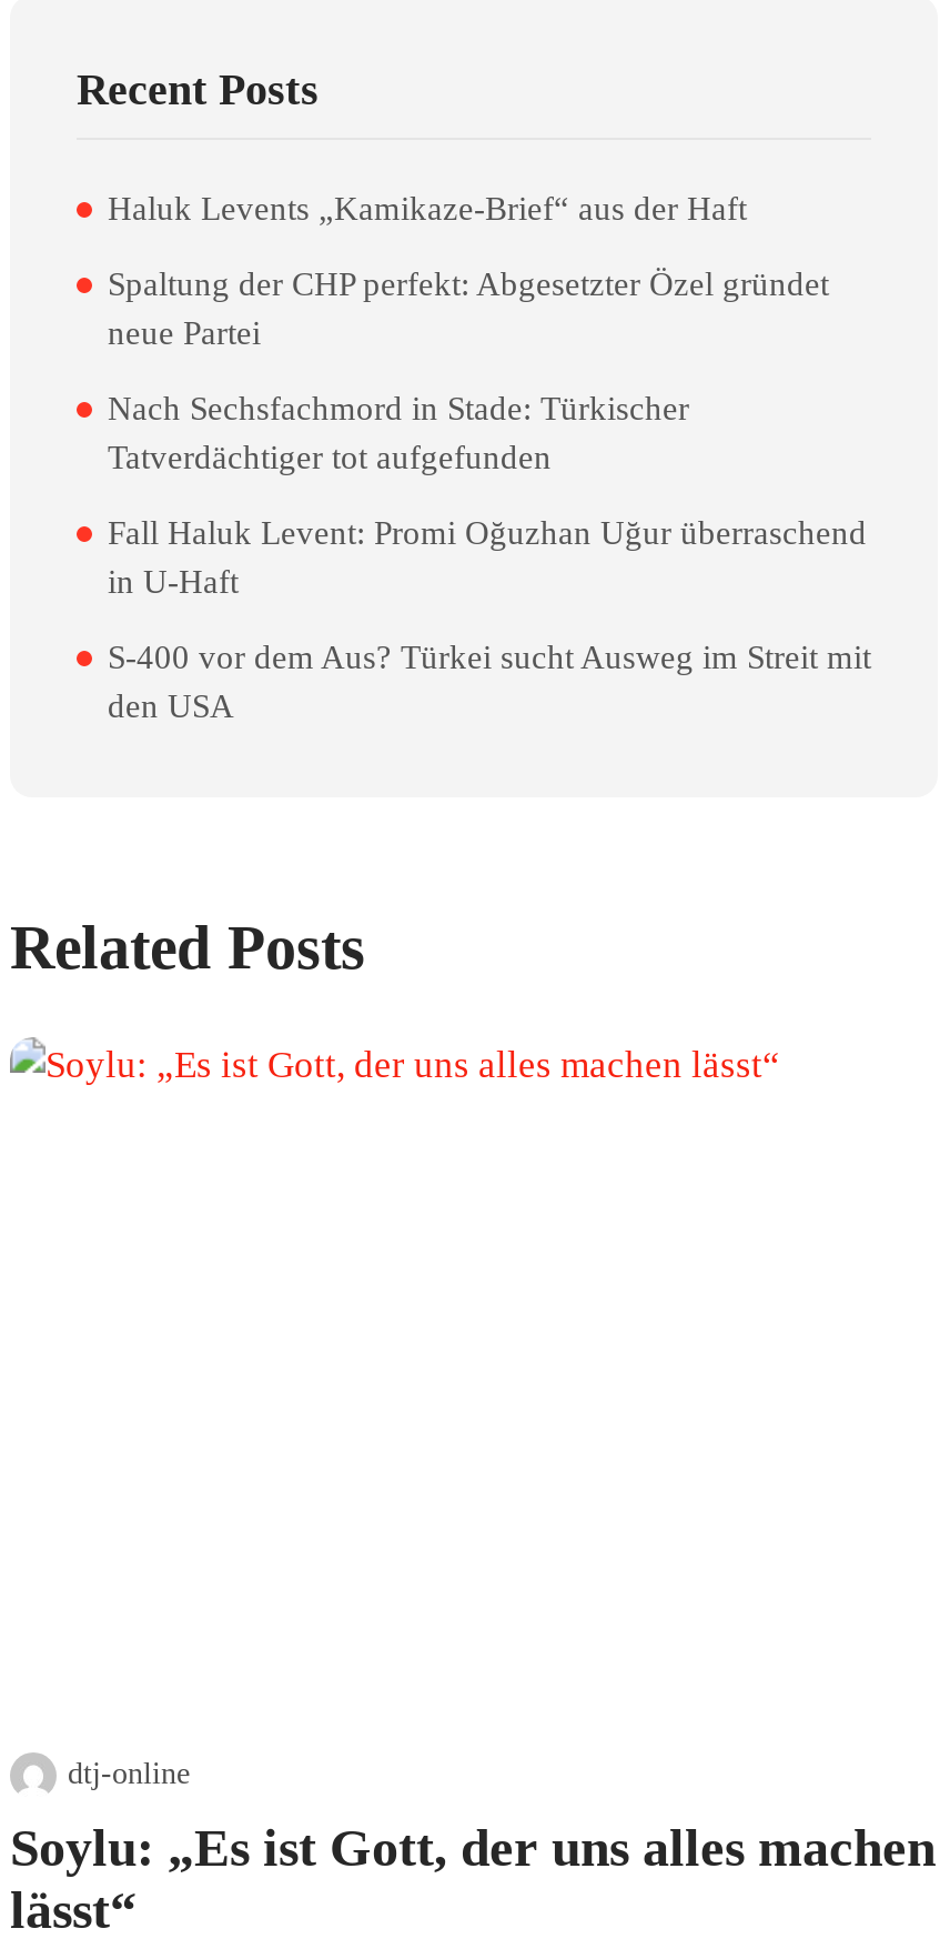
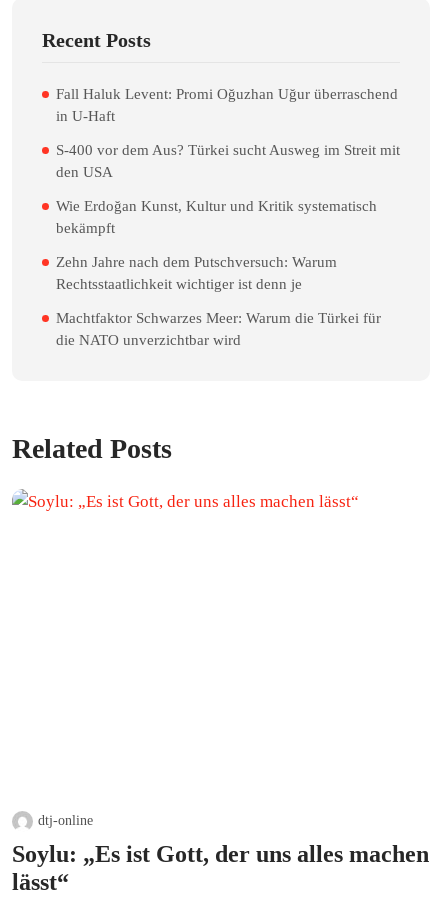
- Haluk Levents „Kamikaze-Brief“ aus der Haft
- Spaltung der CHP perfekt: Abgesetzter Özel gründet
- neue Partei
- Nach Sechsfachmord in Stade: Türkischer
- Tatverdächtiger tot aufgefunden

moved up: Fall Haluk Levent: Promi Oğuzhan Uğur überraschend | in U-Haft | S-400 vor dem Aus? Türkei sucht Ausweg im Streit mit | den USA

+ Wie Erdoğan Kunst, Kultur und Kritik systematisch
+ bekämpft
+ Zehn Jahre nach dem Putschversuch: Warum
+ Rechtsstaatlichkeit wichtiger ist denn je
+ Machtfaktor Schwarzes Meer: Warum die Türkei für
+ die NATO unverzichtbar wird
